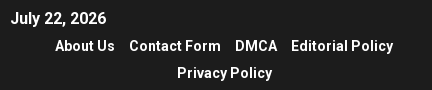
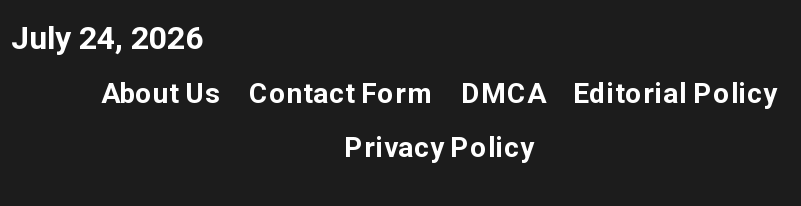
- July 22, 2026
+ July 24, 2026
